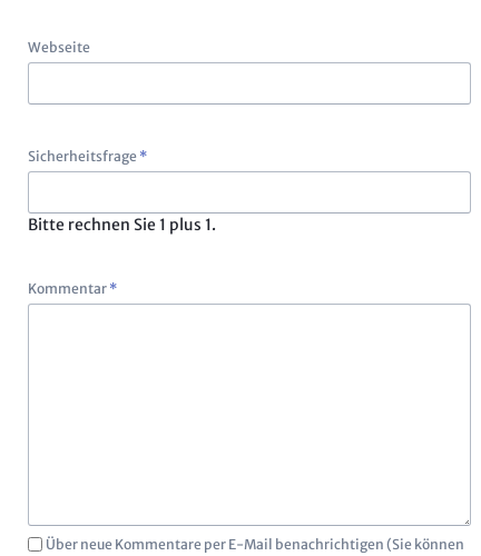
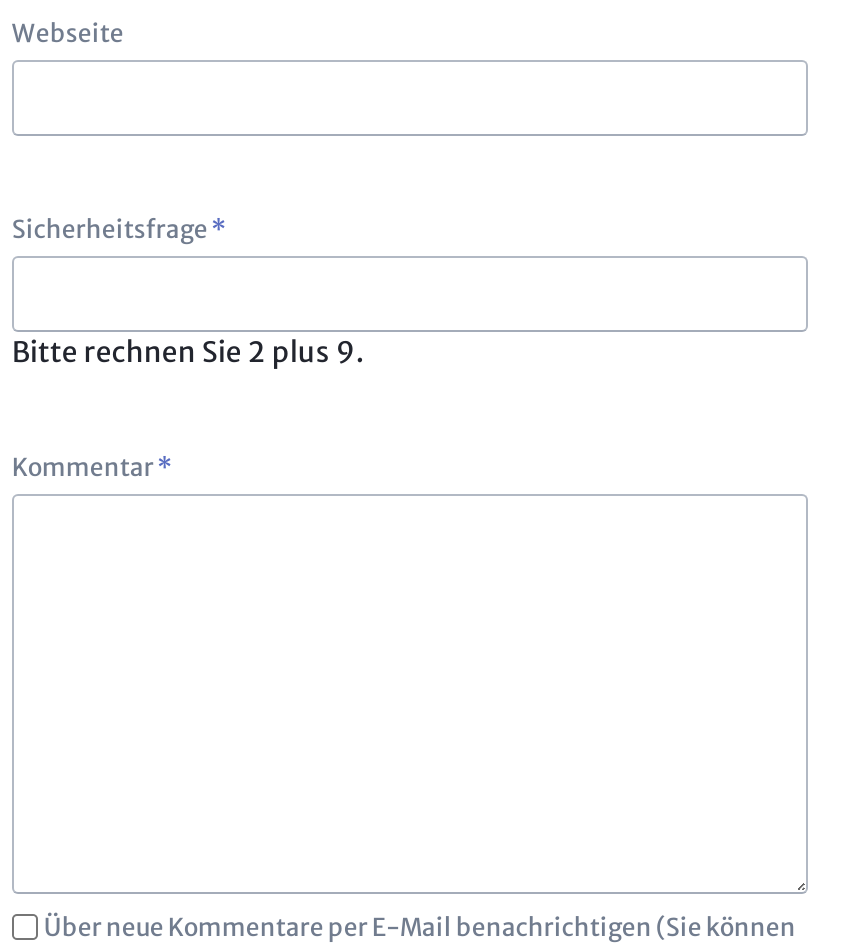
- Bitte rechnen Sie 1 plus 1.
+ Bitte rechnen Sie 2 plus 9.
